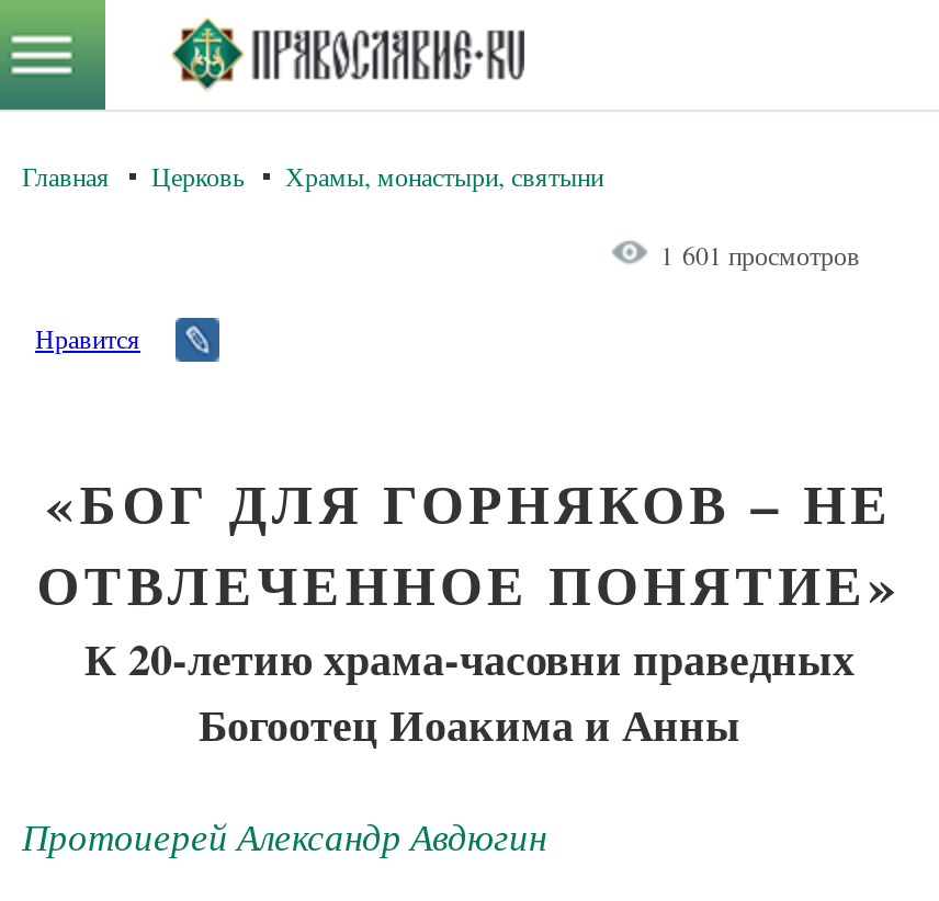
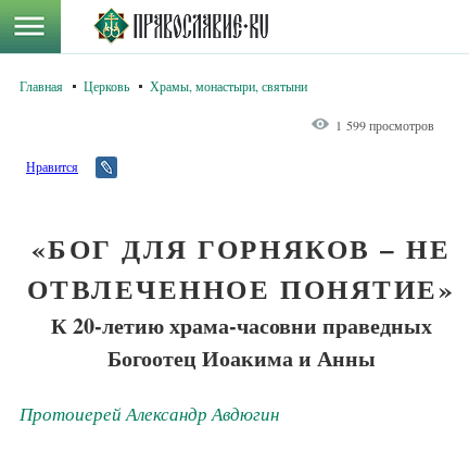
- 1 601 просмотров
+ 1 599 просмотров
